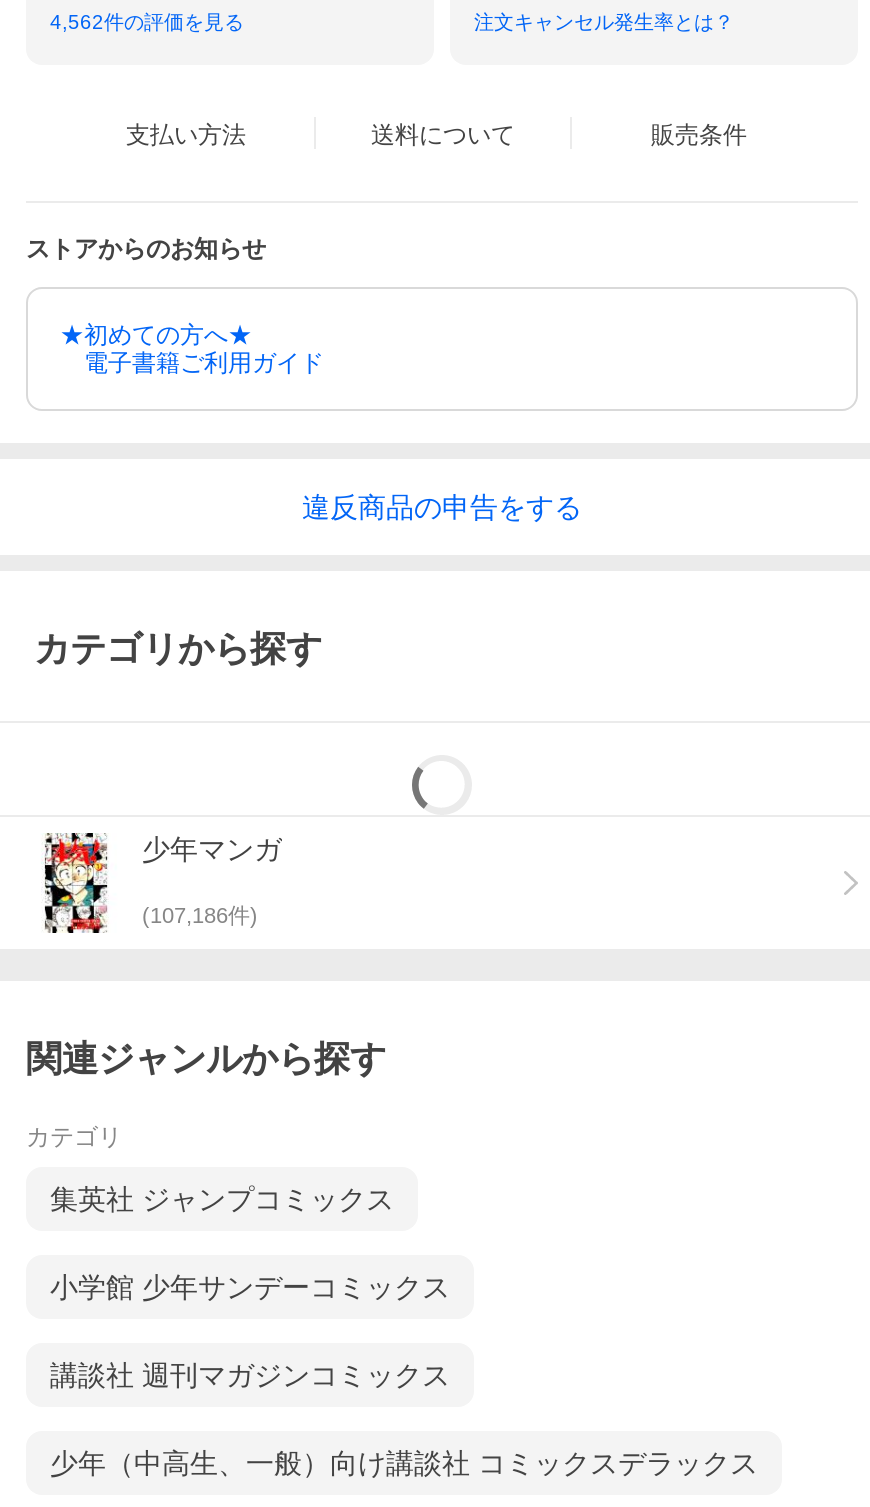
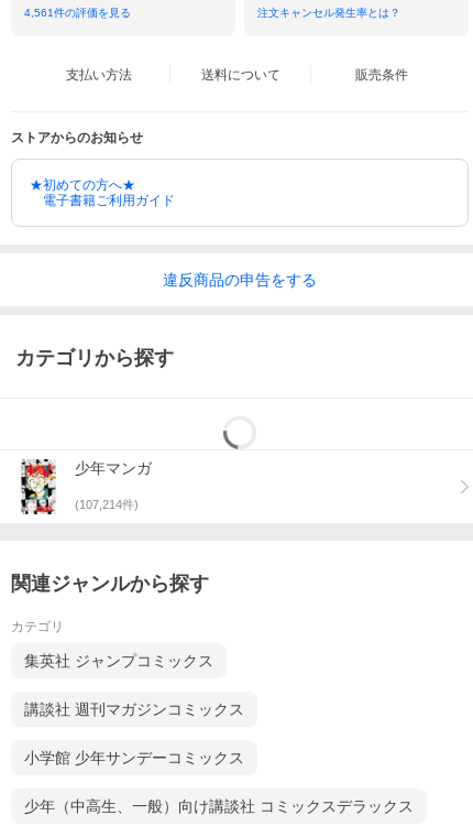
- 4,562件の評価を見る
+ 4,561件の評価を見る

- (107,186件)
+ (107,214件)

moved down: 小学館 少年サンデーコミックス

moved up: 講談社 週刊マガジンコミックス
